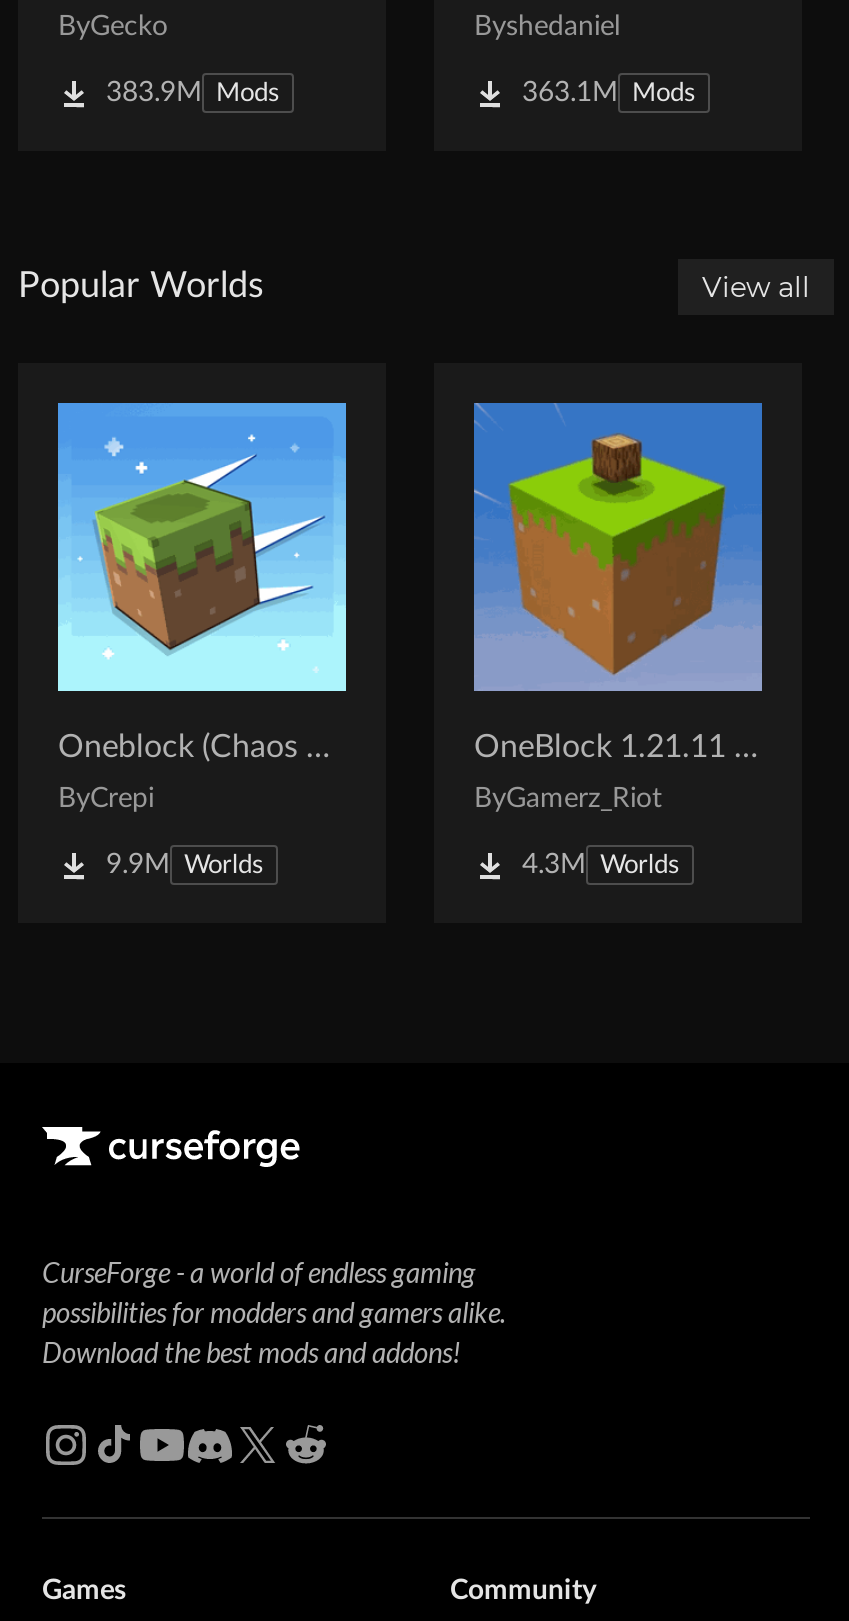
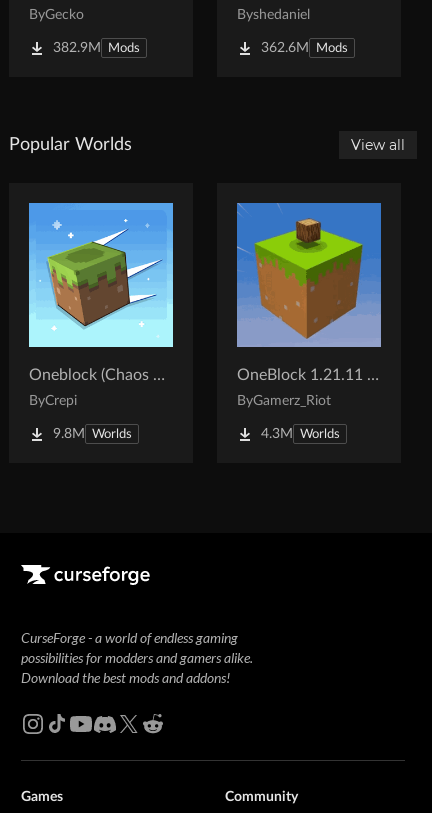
- 383.9M Mods
+ 382.9M Mods

- 363.1M Mods
+ 362.6M Mods

- 9.9M Worlds
+ 9.8M Worlds
